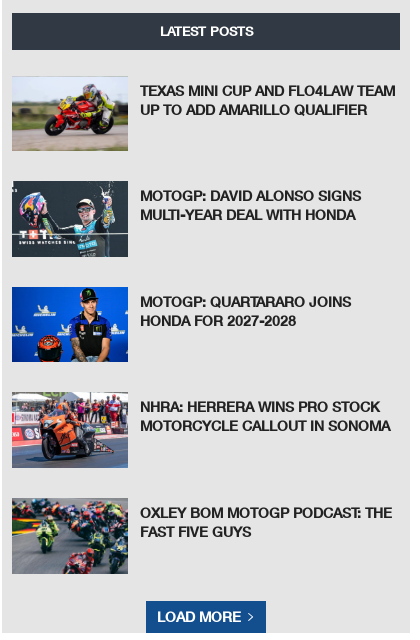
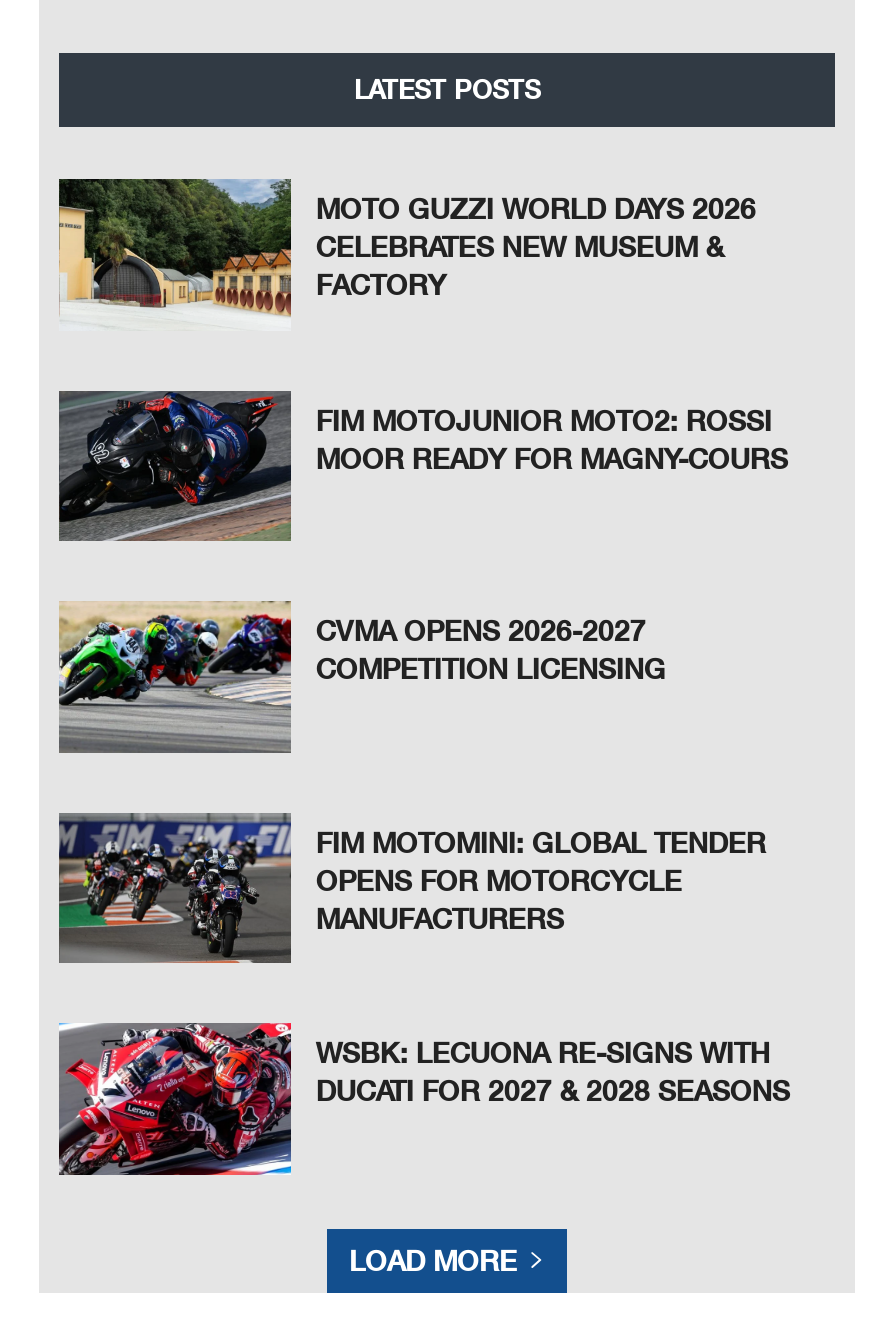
- [image]
- TEXAS MINI CUP AND FLO4LAW TEAM
- UP TO ADD AMARILLO QUALIFIER
+ [image]
+ MOTO GUZZI WORLD DAYS 2026
+ CELEBRATES NEW MUSEUM &
+ FACTORY

- [image]
- MOTOGP: DAVID ALONSO SIGNS
- MULTI-YEAR DEAL WITH HONDA
+ [image]
+ FIM MOTOJUNIOR MOTO2: ROSSI
+ MOOR READY FOR MAGNY-COURS

- [image]
- MOTOGP: QUARTARARO JOINS
- HONDA FOR 2027-2028
+ [image]
+ CVMA OPENS 2026-2027
+ COMPETITION LICENSING

- [image]
- NHRA: HERRERA WINS PRO STOCK
- MOTORCYCLE CALLOUT IN SONOMA
+ [image]
+ FIM MOTOMINI: GLOBAL TENDER
+ OPENS FOR MOTORCYCLE
+ MANUFACTURERS

- [image]
- OXLEY BOM MOTOGP PODCAST: THE
- FAST FIVE GUYS
+ [image]
+ WSBK: LECUONA RE-SIGNS WITH
+ DUCATI FOR 2027 & 2028 SEASONS
